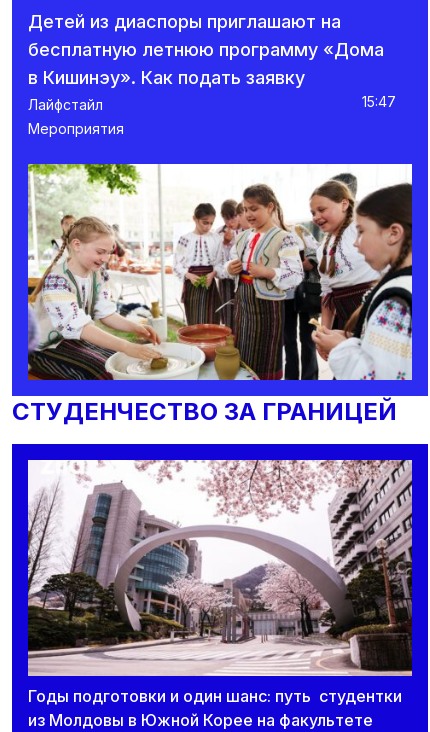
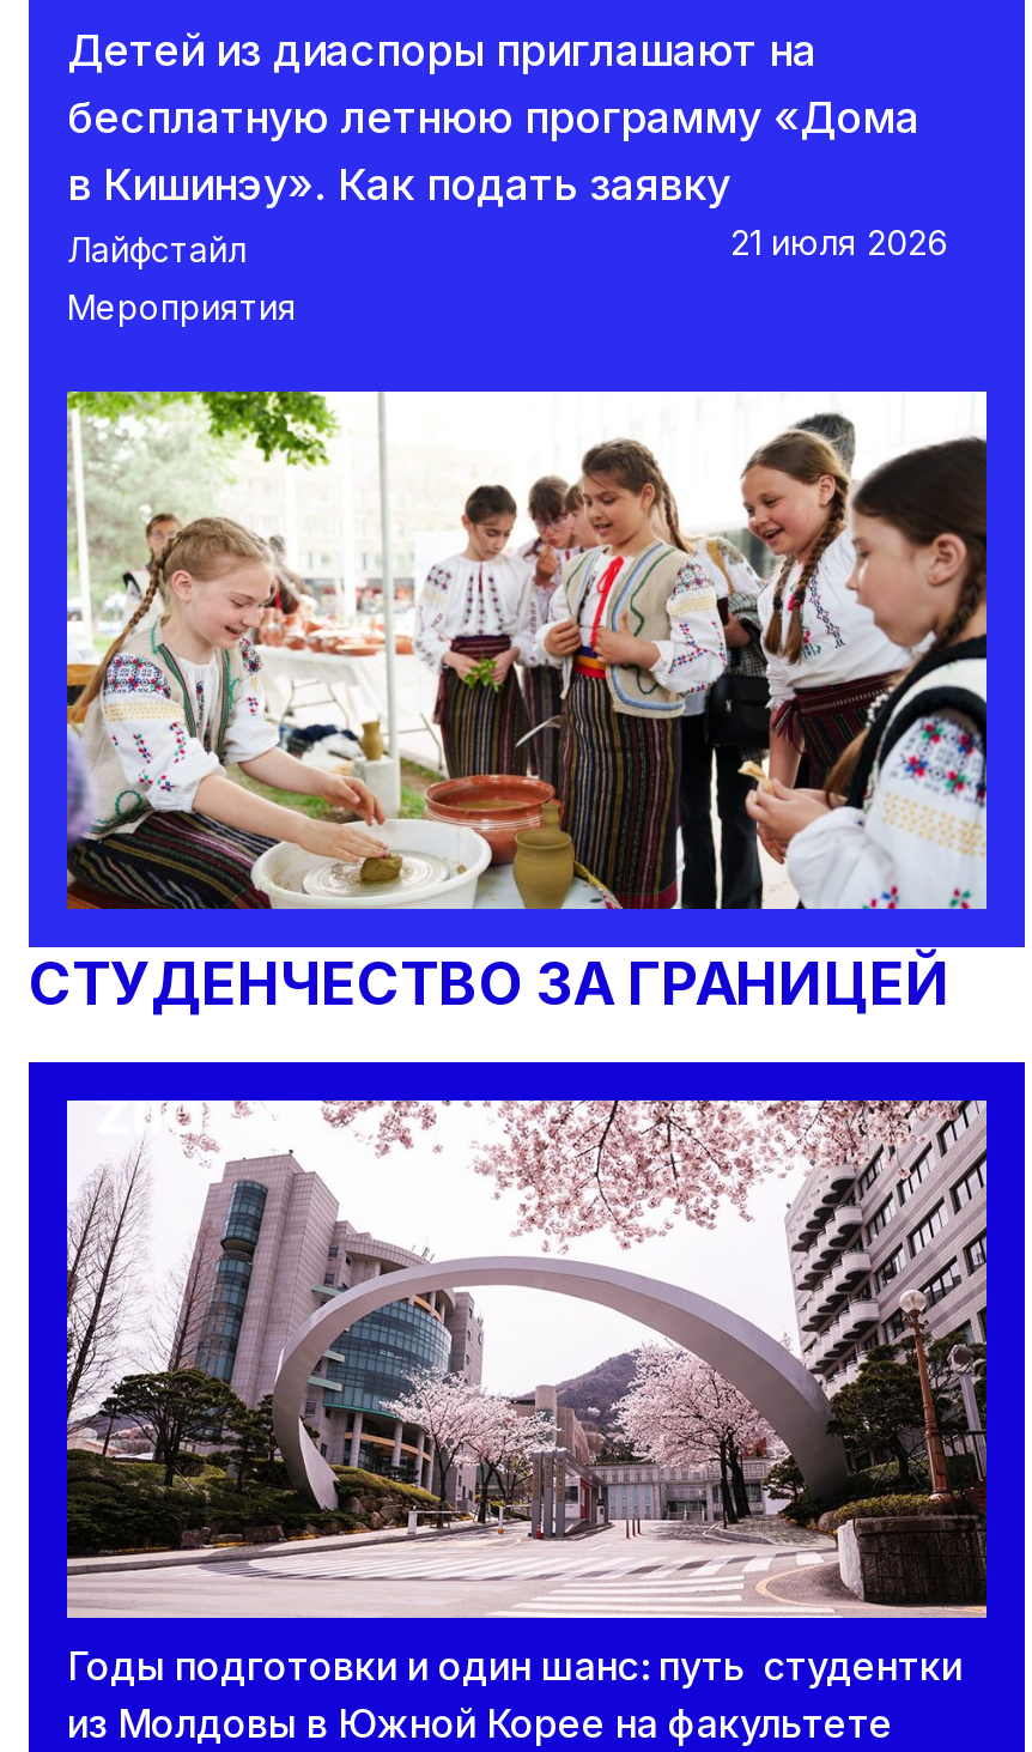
- 15:47
+ 21 июля 2026
